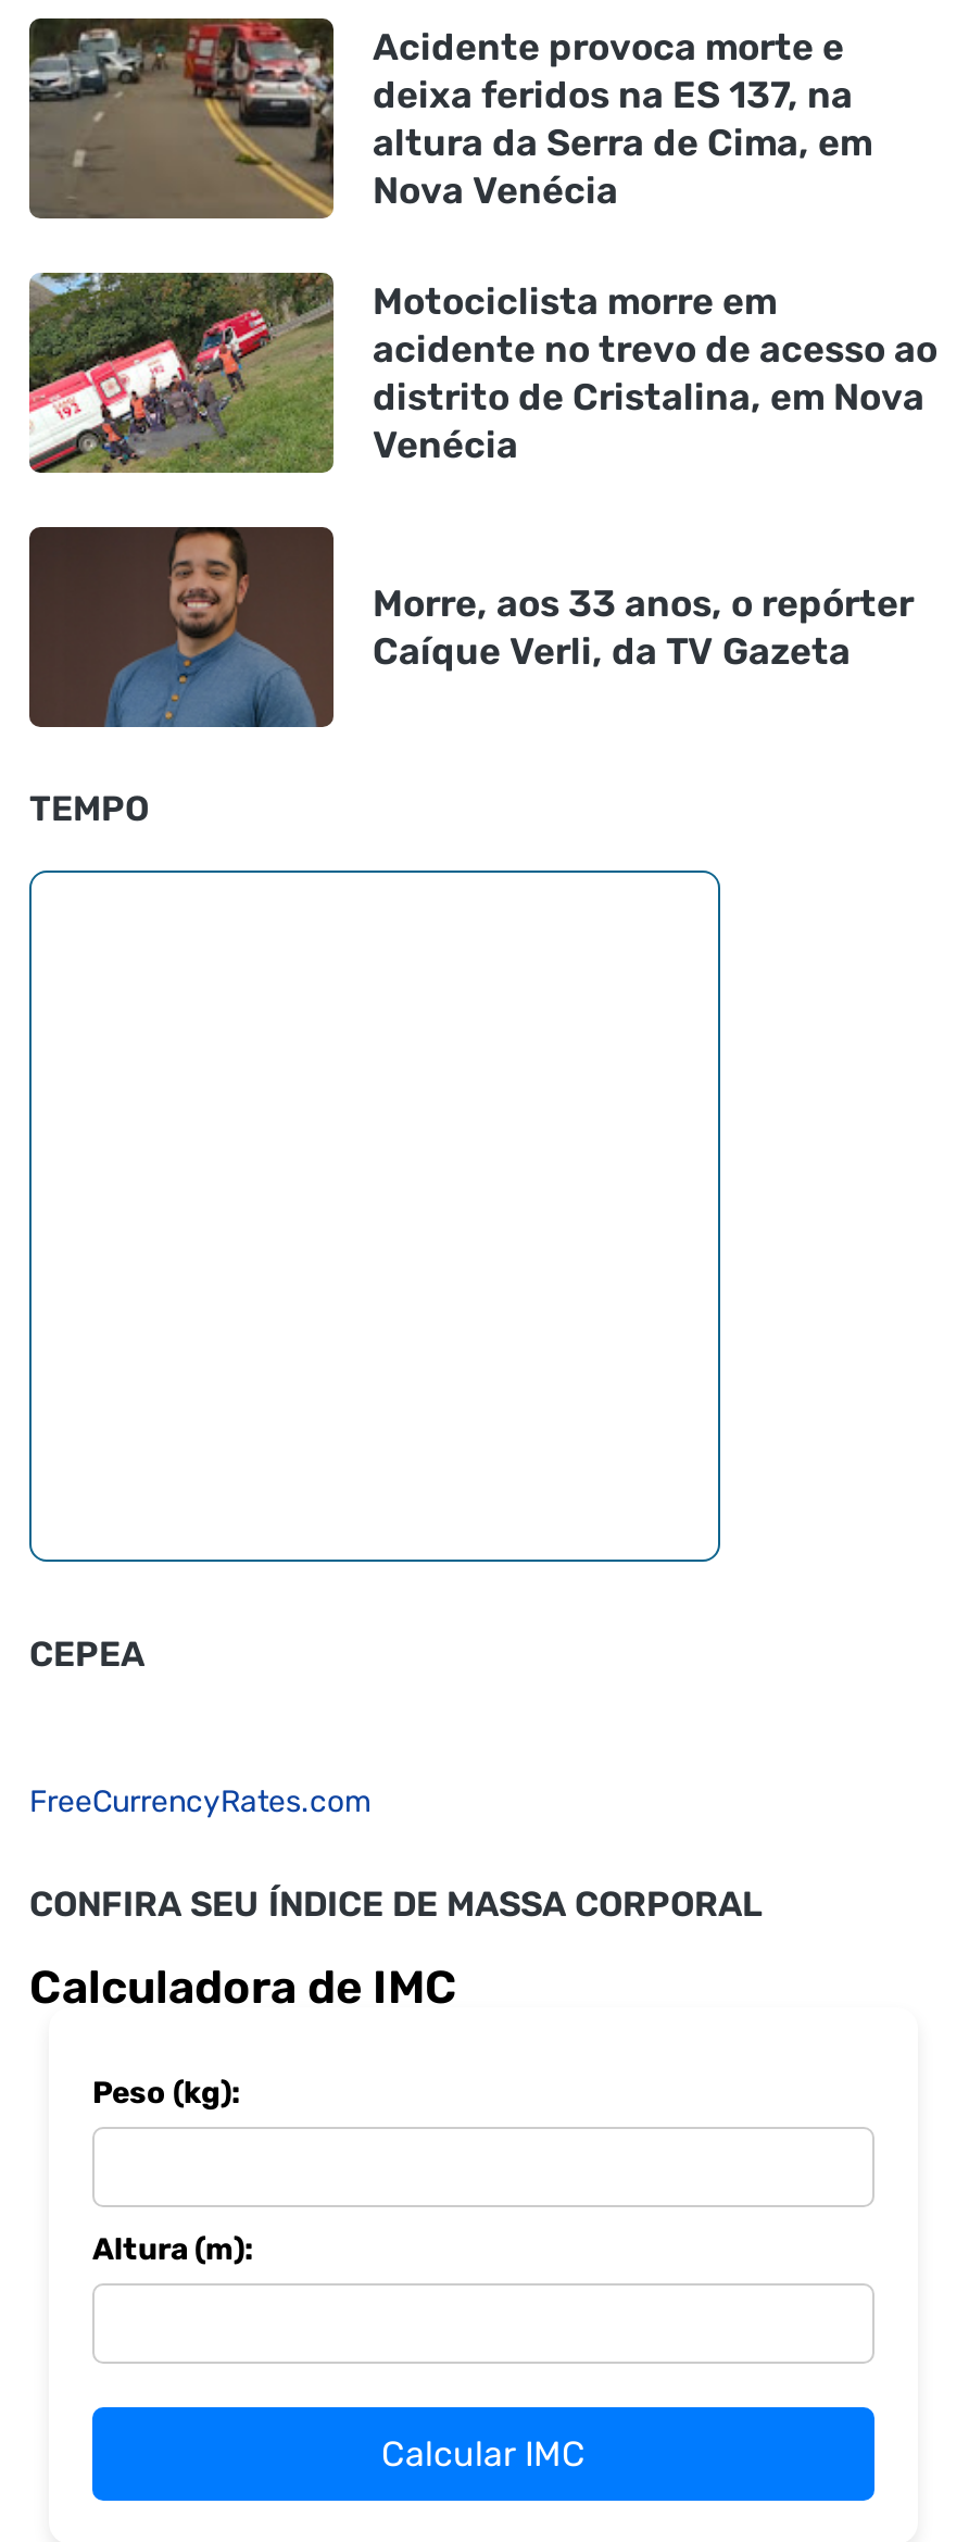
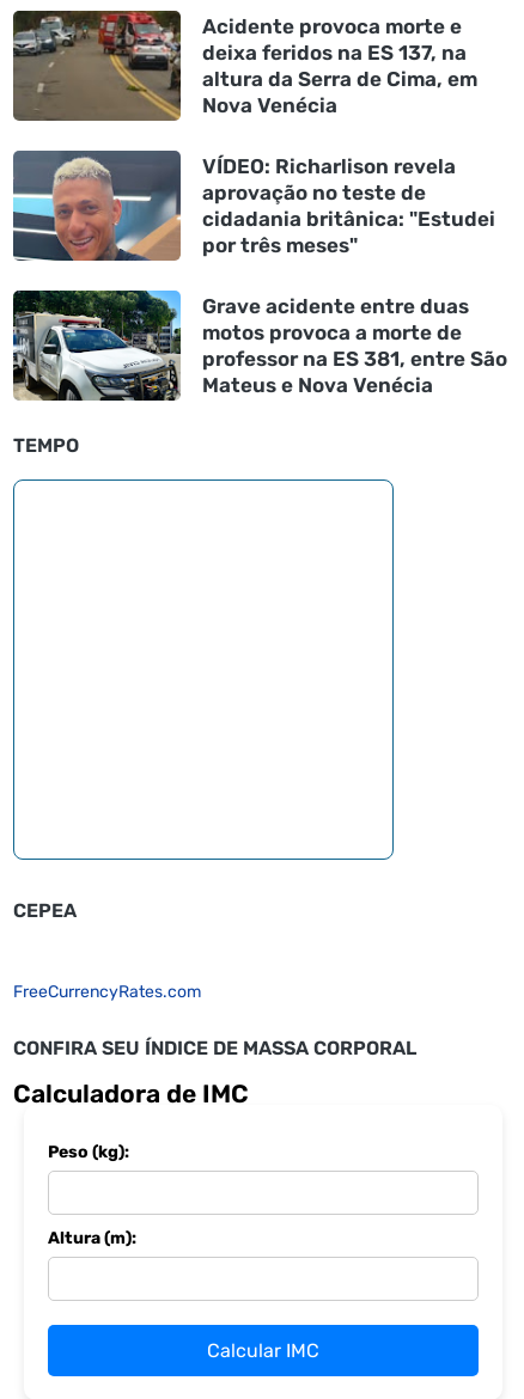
- [image]
- Motociclista morre em
- acidente no trevo de acesso ao
- distrito de Cristalina, em Nova
- Venécia
+ [image]
+ VÍDEO: Richarlison revela
+ aprovação no teste de
+ cidadania britânica: "Estudei
+ por três meses"

- [image]
- Morre, aos 33 anos, o repórter
- Caíque Verli, da TV Gazeta
+ [image]
+ Grave acidente entre duas
+ motos provoca a morte de
+ professor na ES 381, entre São
+ Mateus e Nova Venécia
